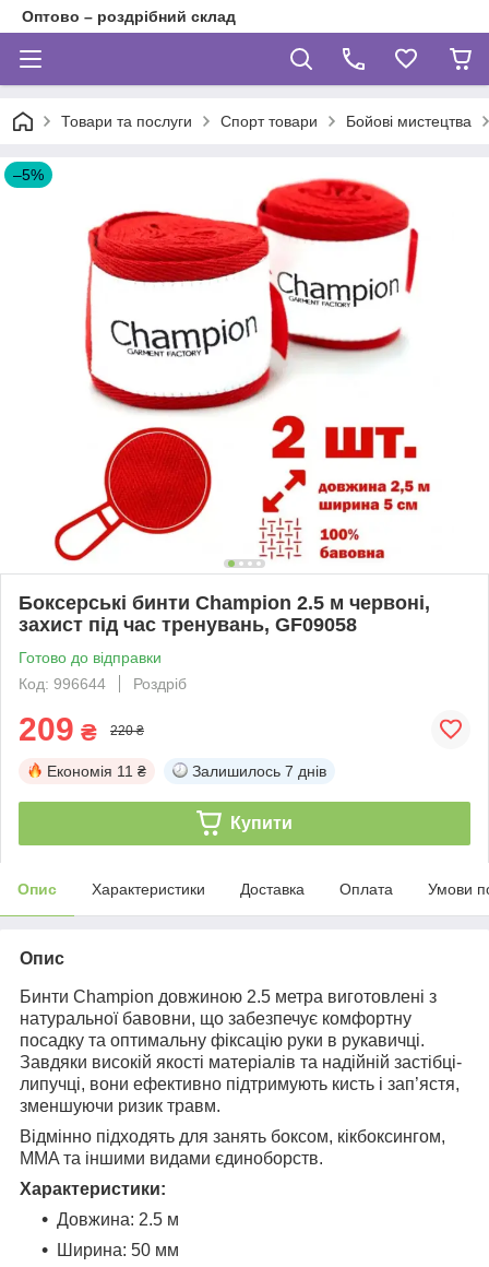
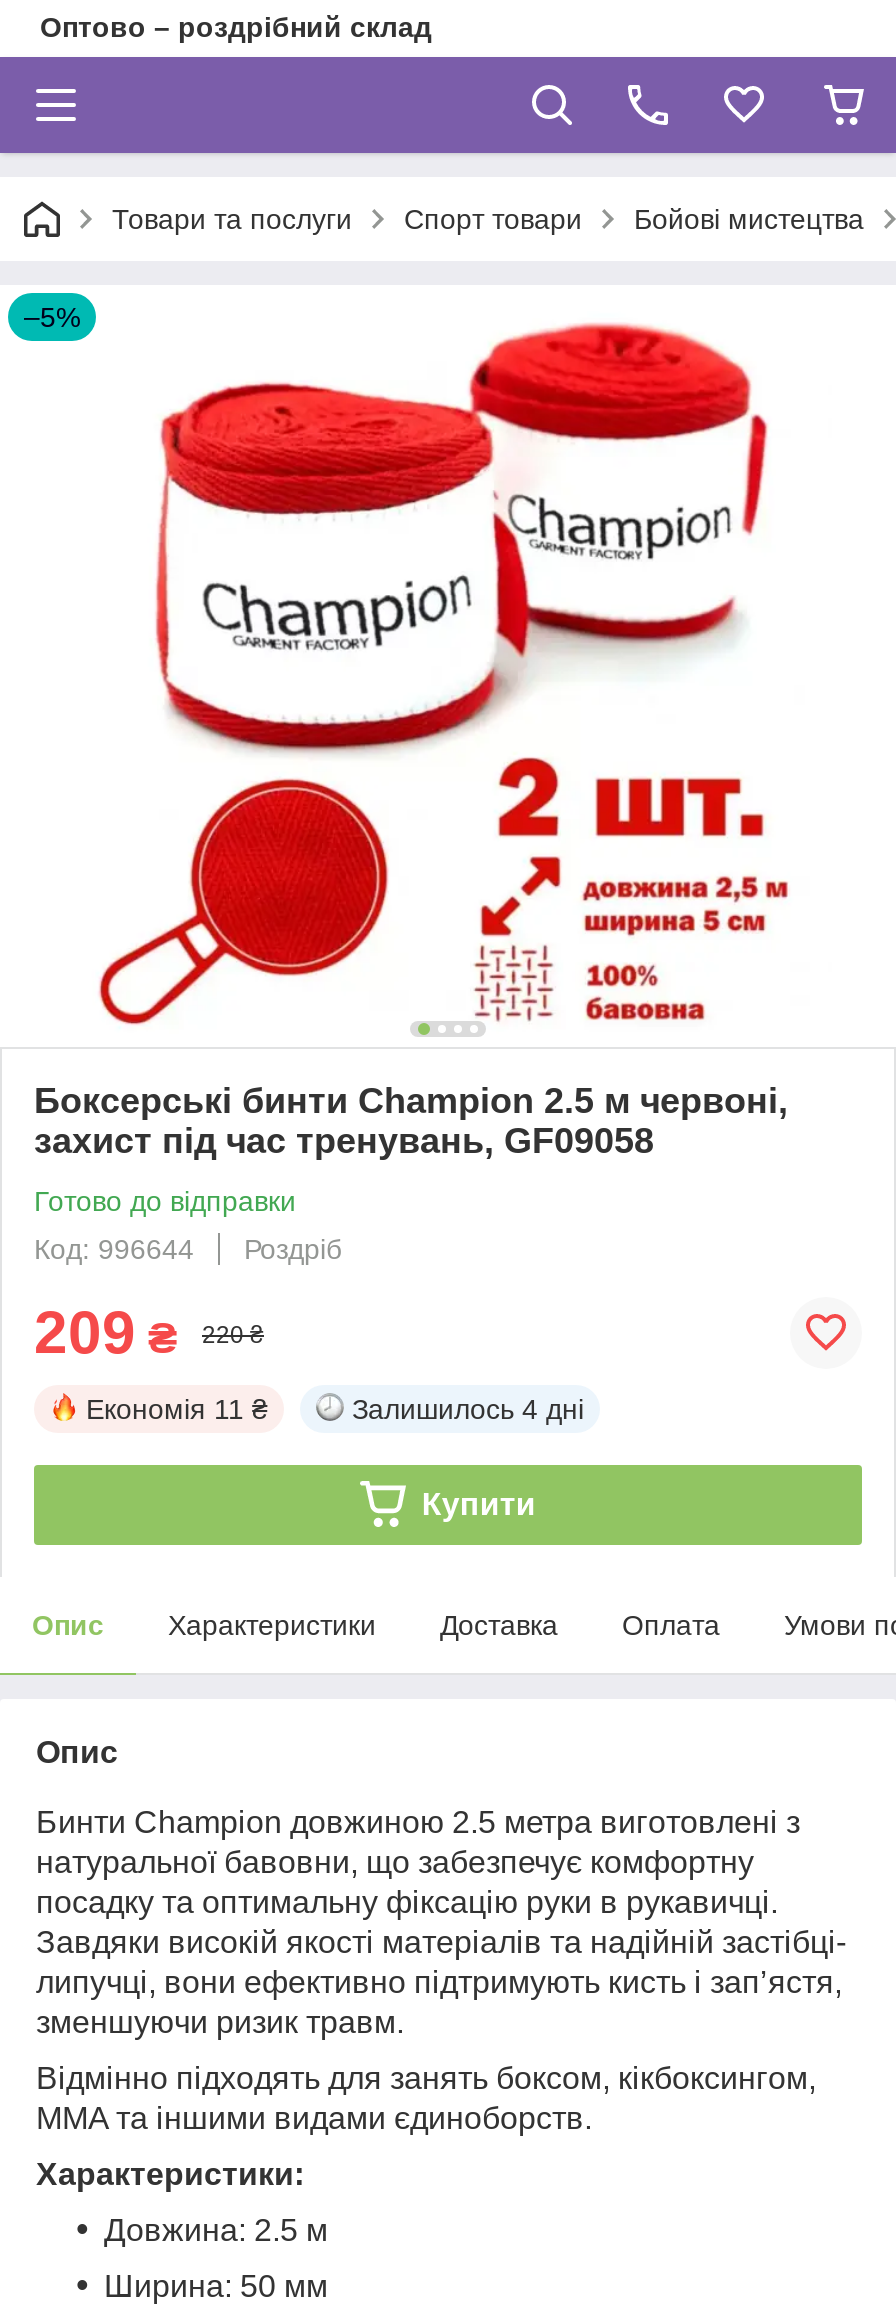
- Залишилось 7 днів
+ Залишилось 4 дні
